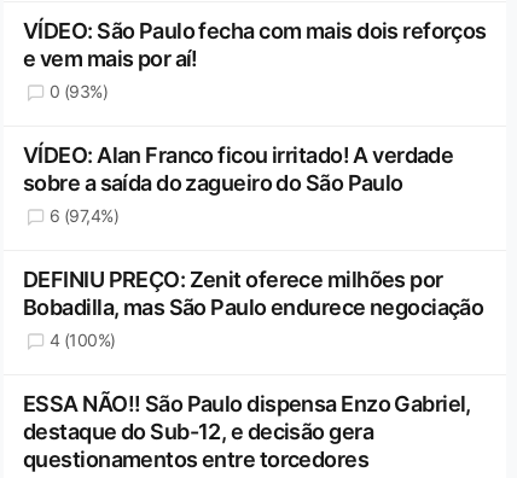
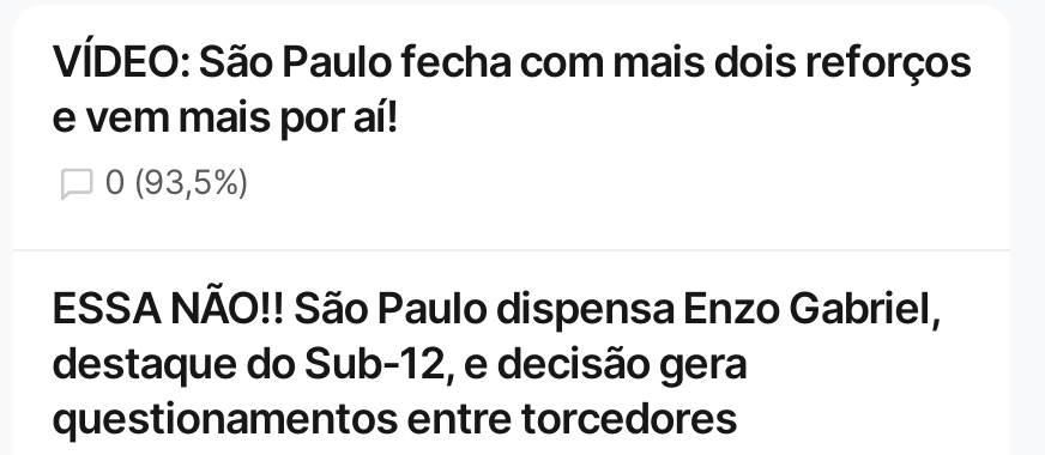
- 0 (93%)
- VÍDEO: Alan Franco ficou irritado! A verdade
- sobre a saída do zagueiro do São Paulo
- 6 (97,4%)
- DEFINIU PREÇO: Zenit oferece milhões por
- Bobadilla, mas São Paulo endurece negociação
- 4 (100%)
+ 0 (93,5%)
